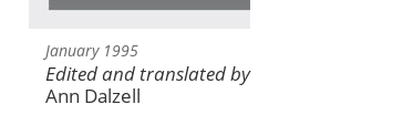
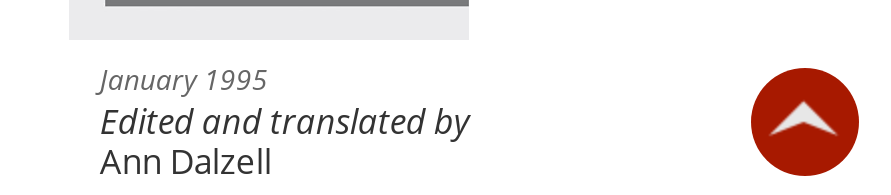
+ [image]
